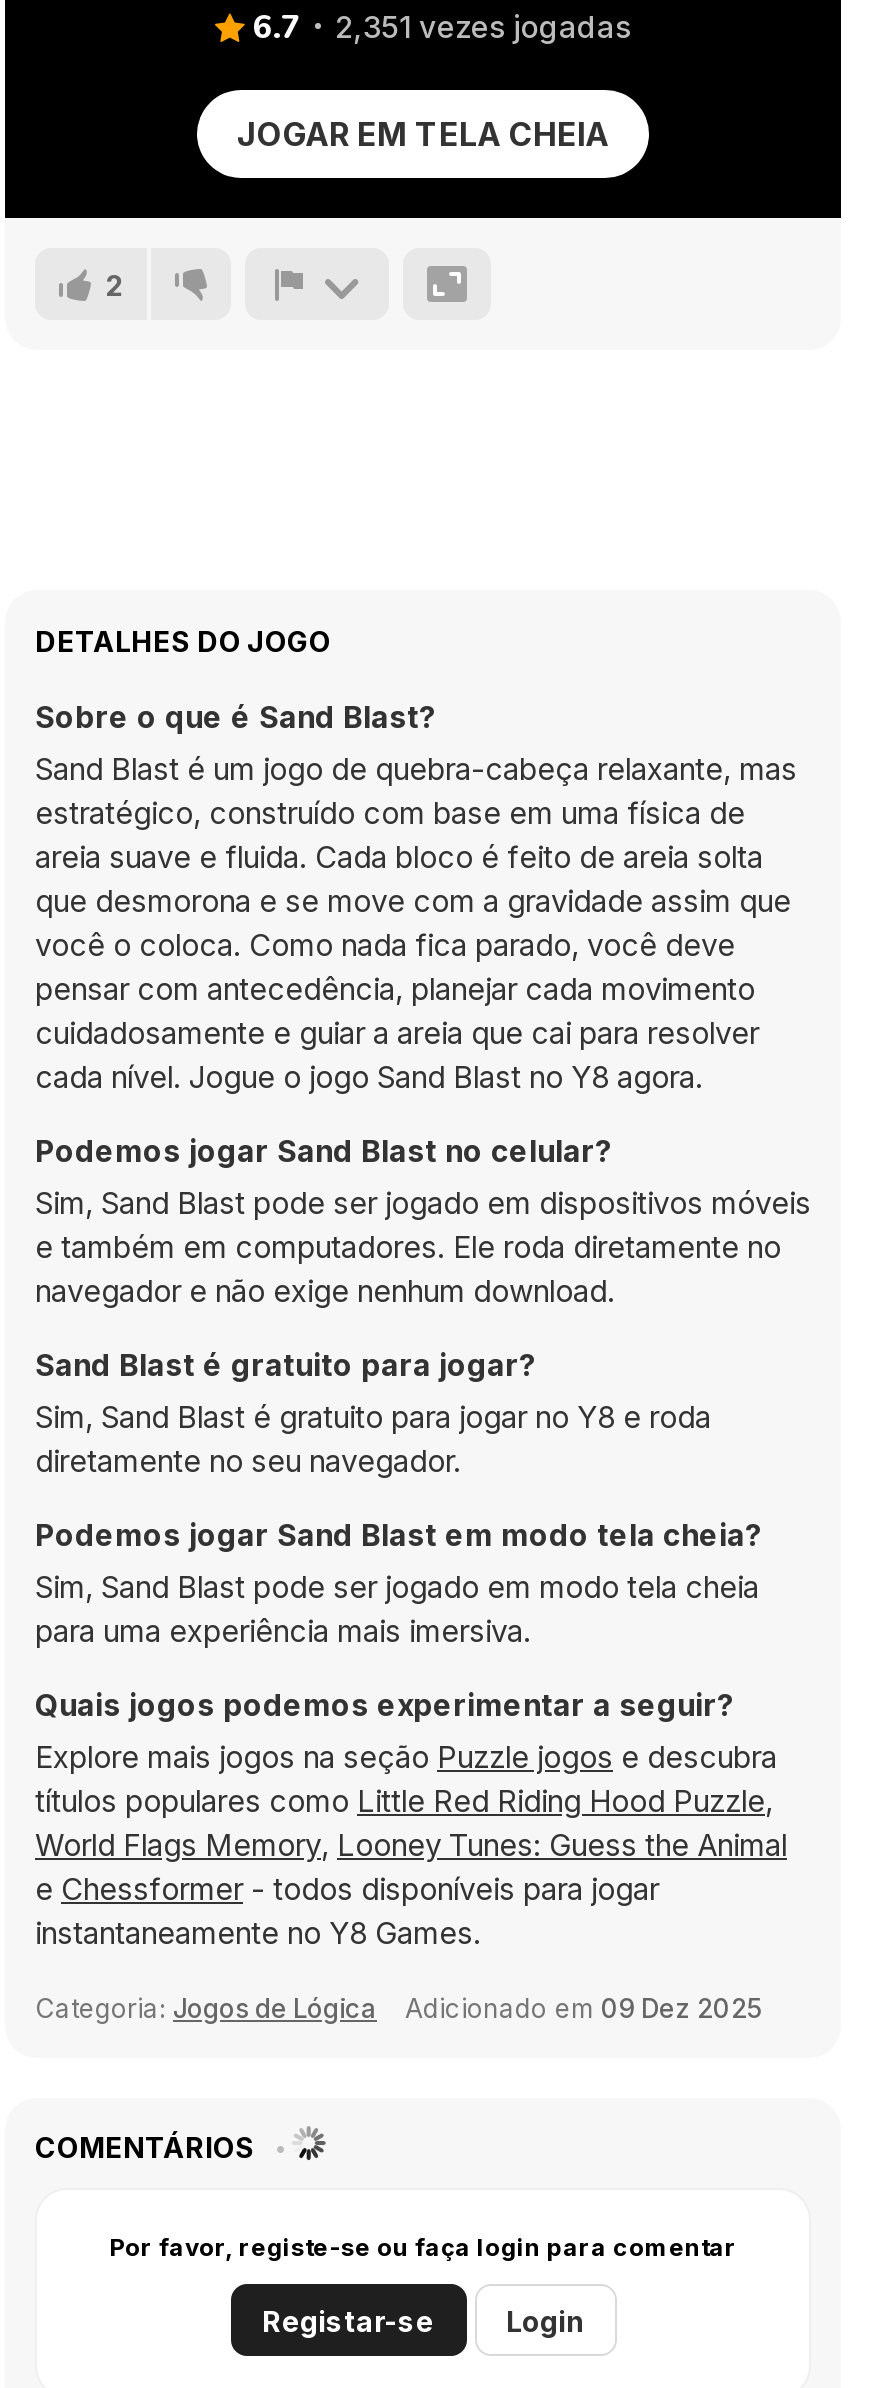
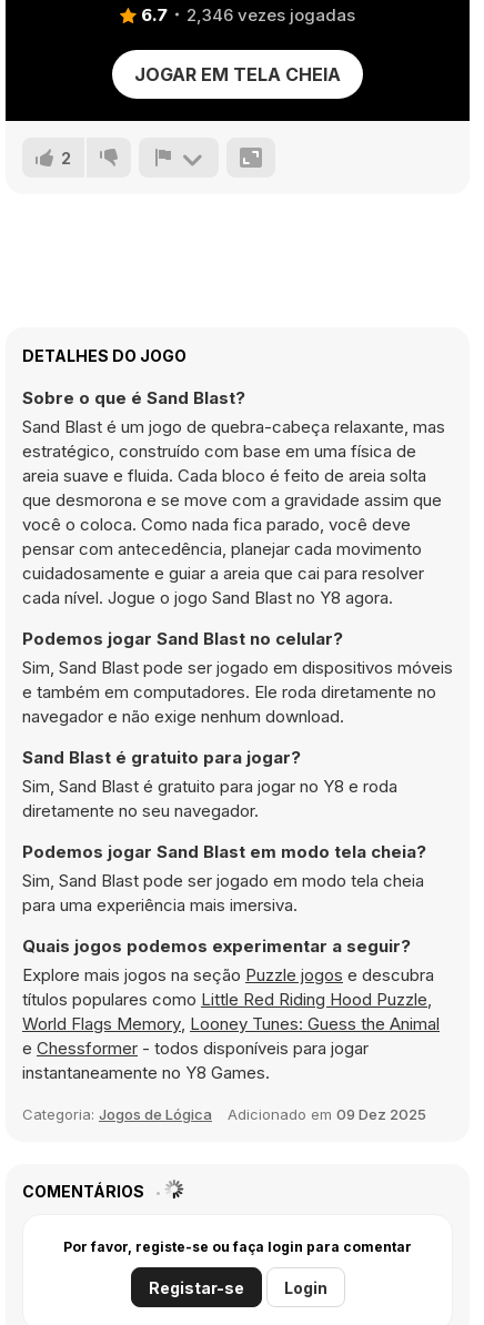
- 2,351 vezes jogadas
+ 2,346 vezes jogadas
